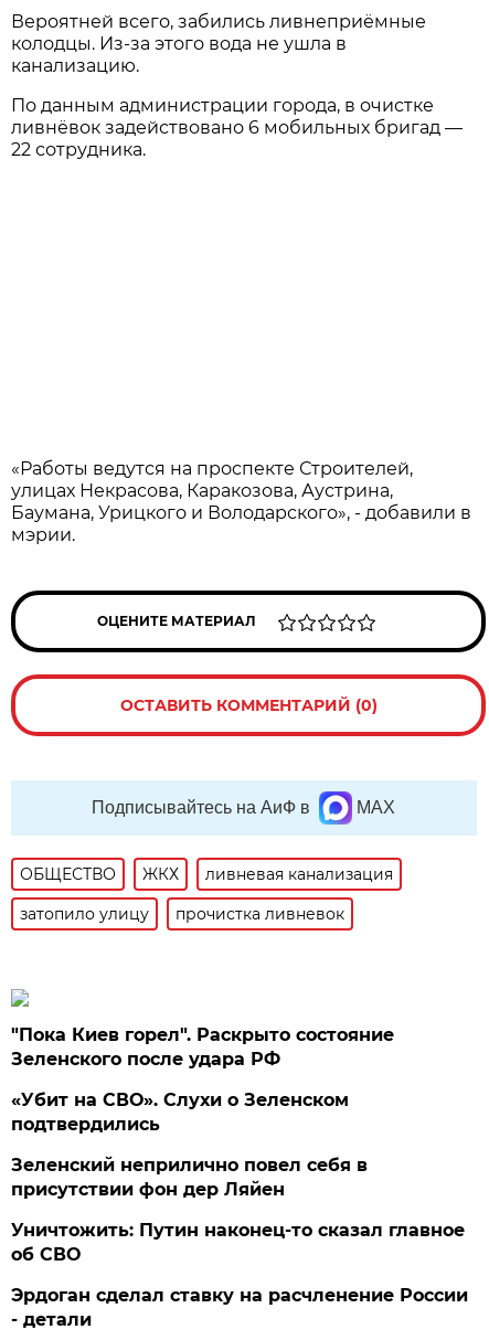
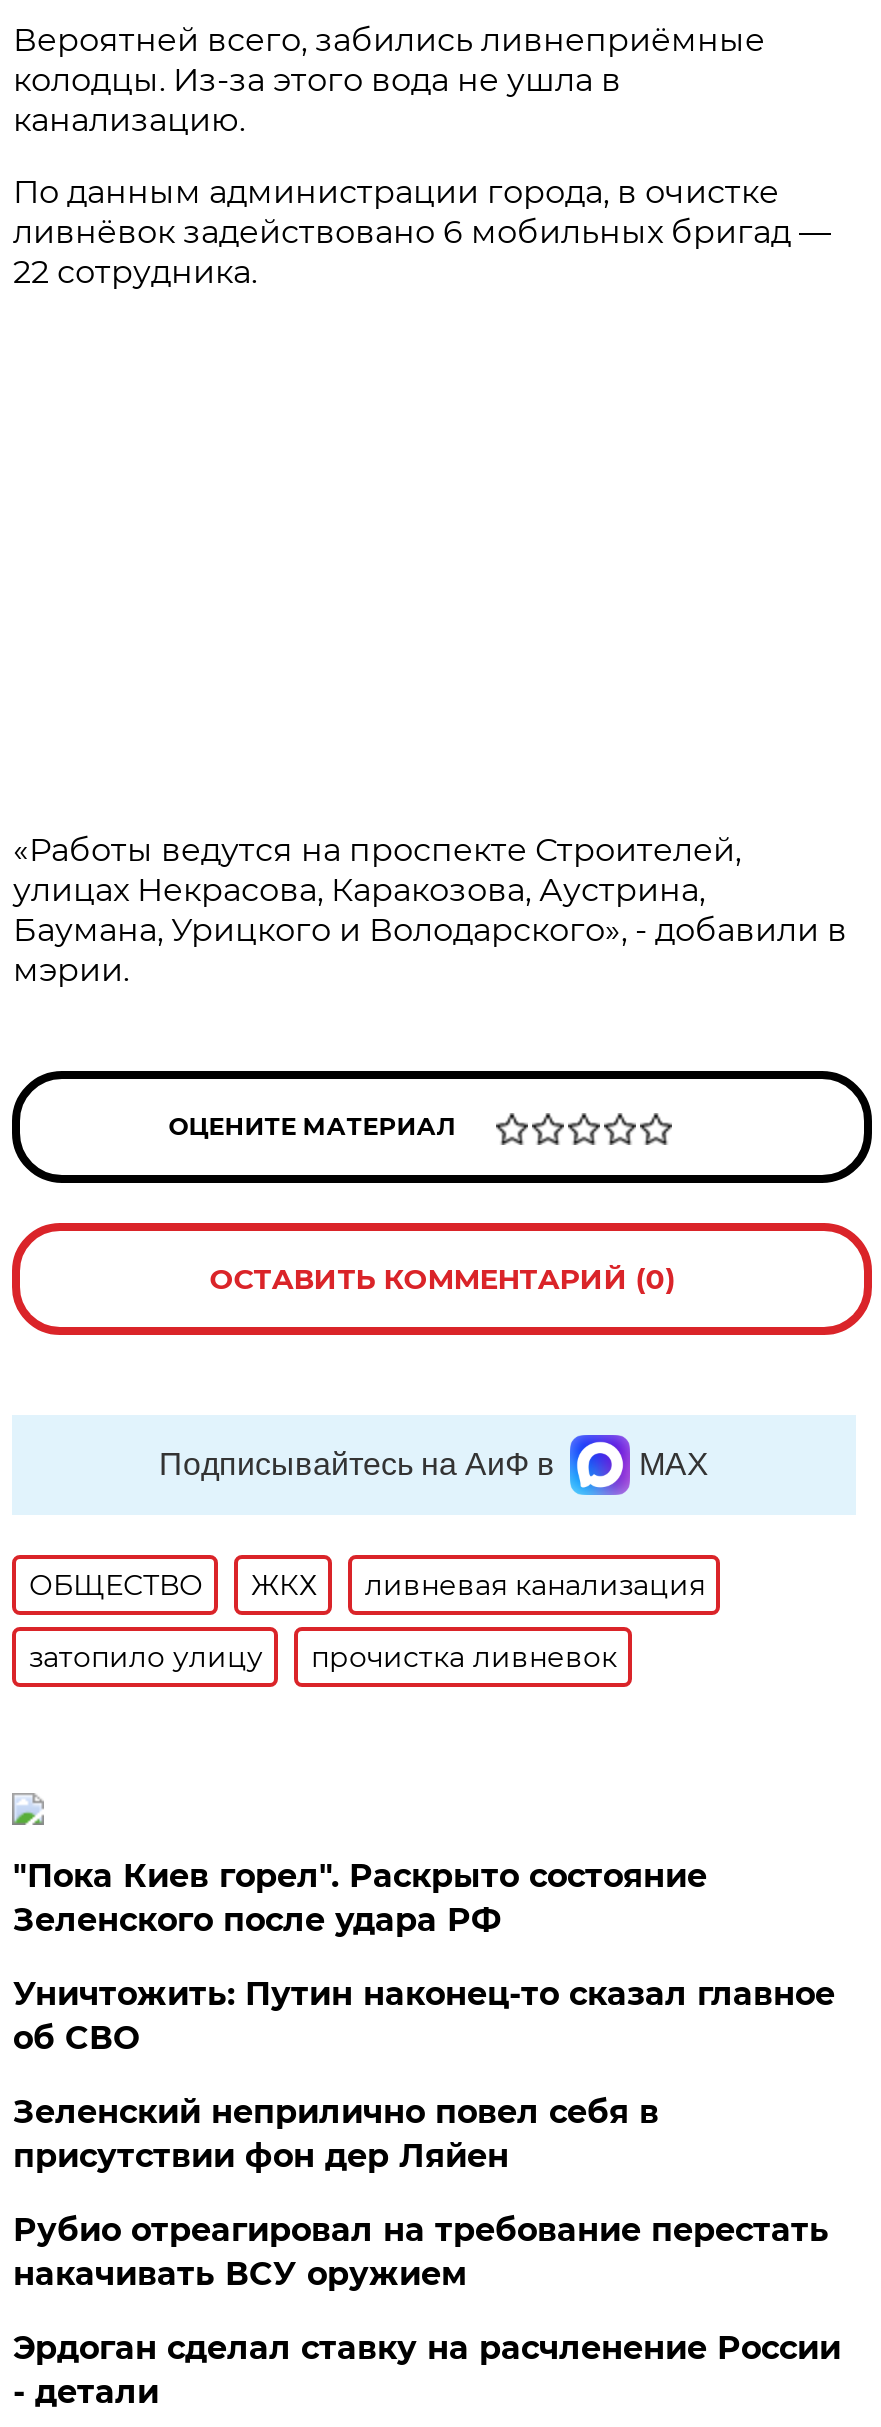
- «Убит на СВО». Слухи о Зеленском
- подтвердились

+ Рубио отреагировал на требование перестать
+ накачивать ВСУ оружием

moved up: Уничтожить: Путин наконец-то сказал главное | об СВО
